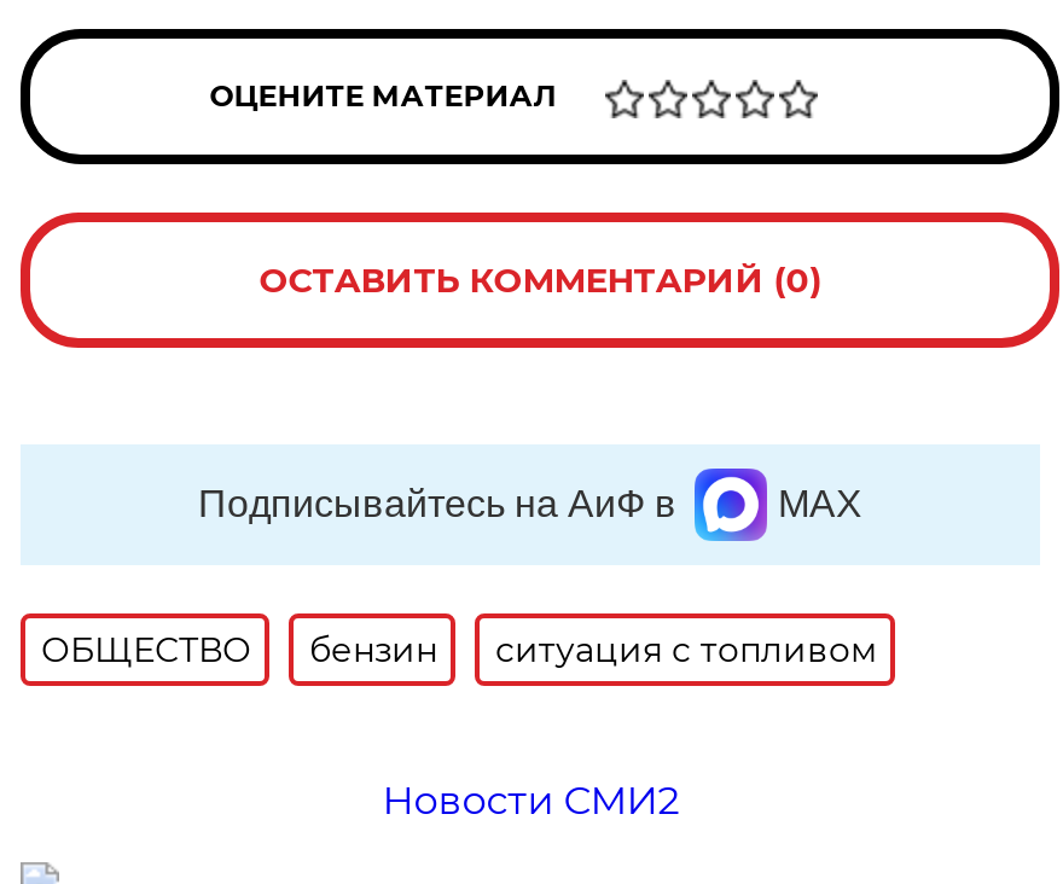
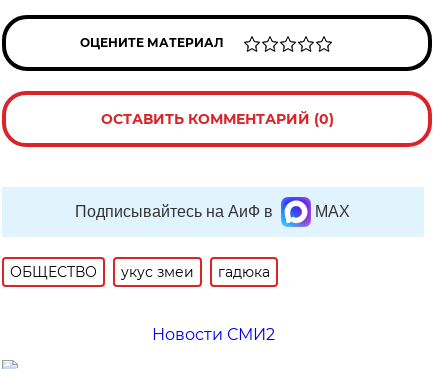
- бензин
- ситуация с топливом
+ укус змеи
+ гадюка
